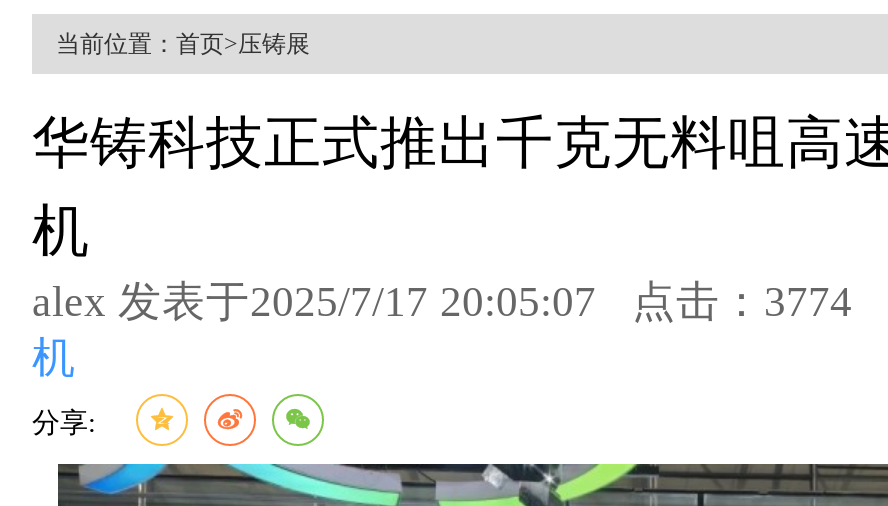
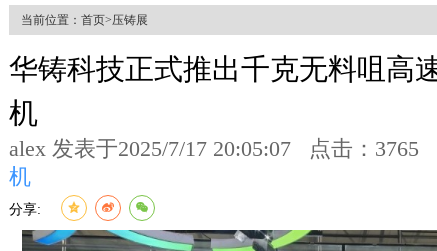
- alex 发表于2025/7/17 20:05:07 点击：3774
+ alex 发表于2025/7/17 20:05:07 点击：3765
